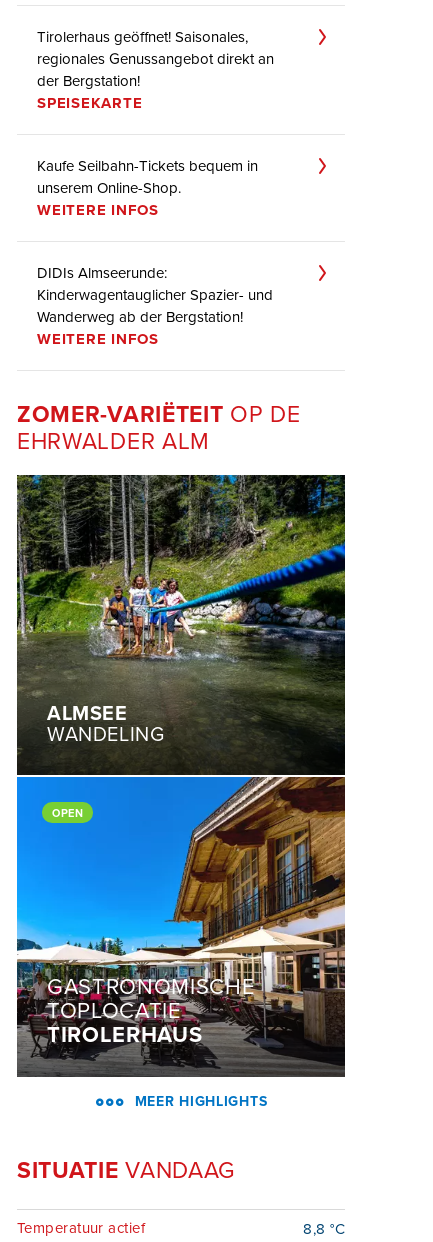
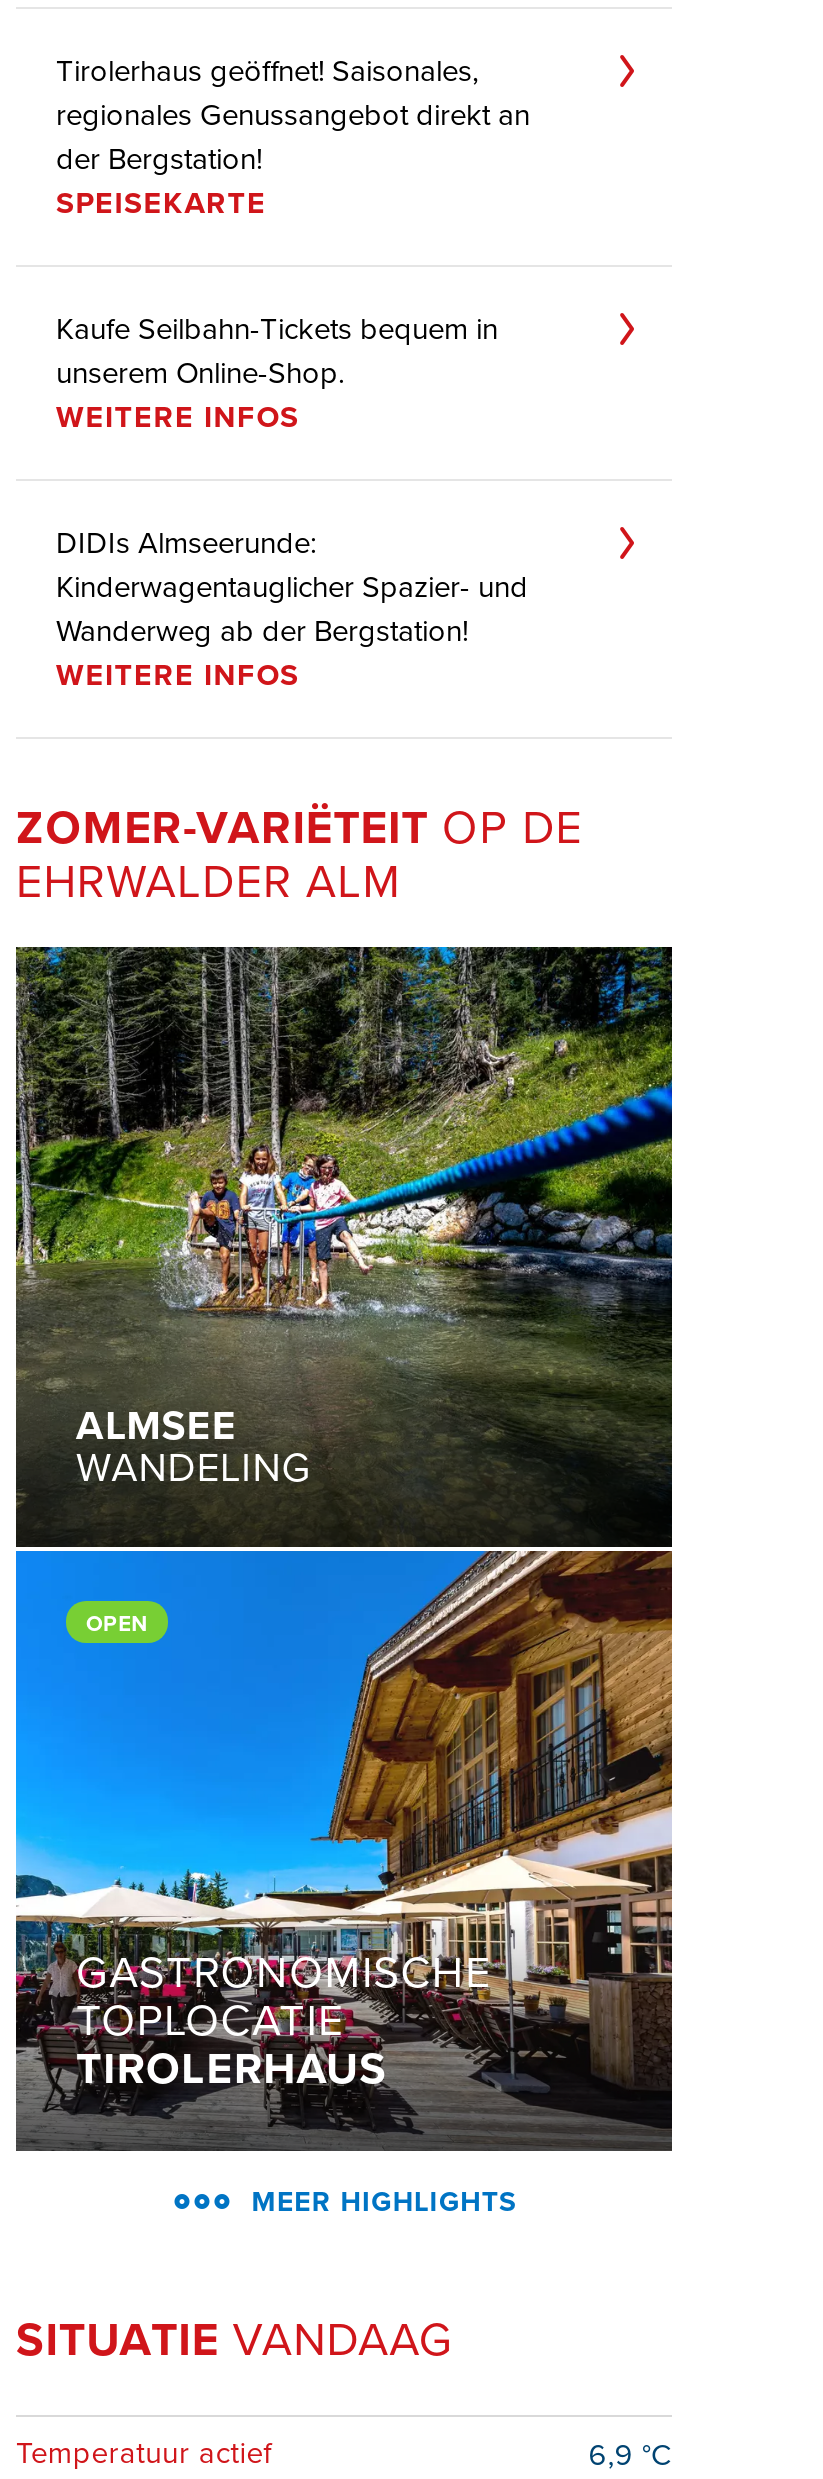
- 8,8 °C
+ 6,9 °C
